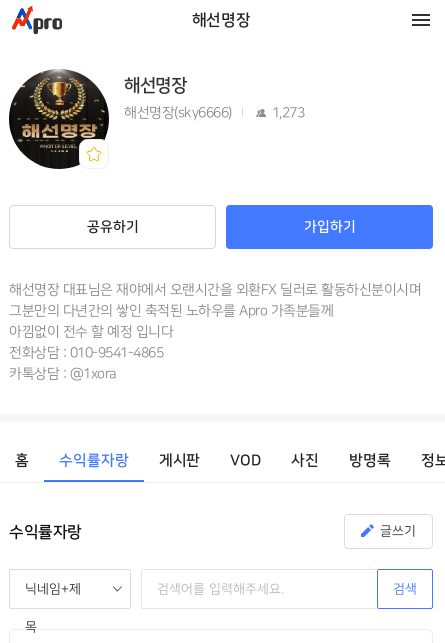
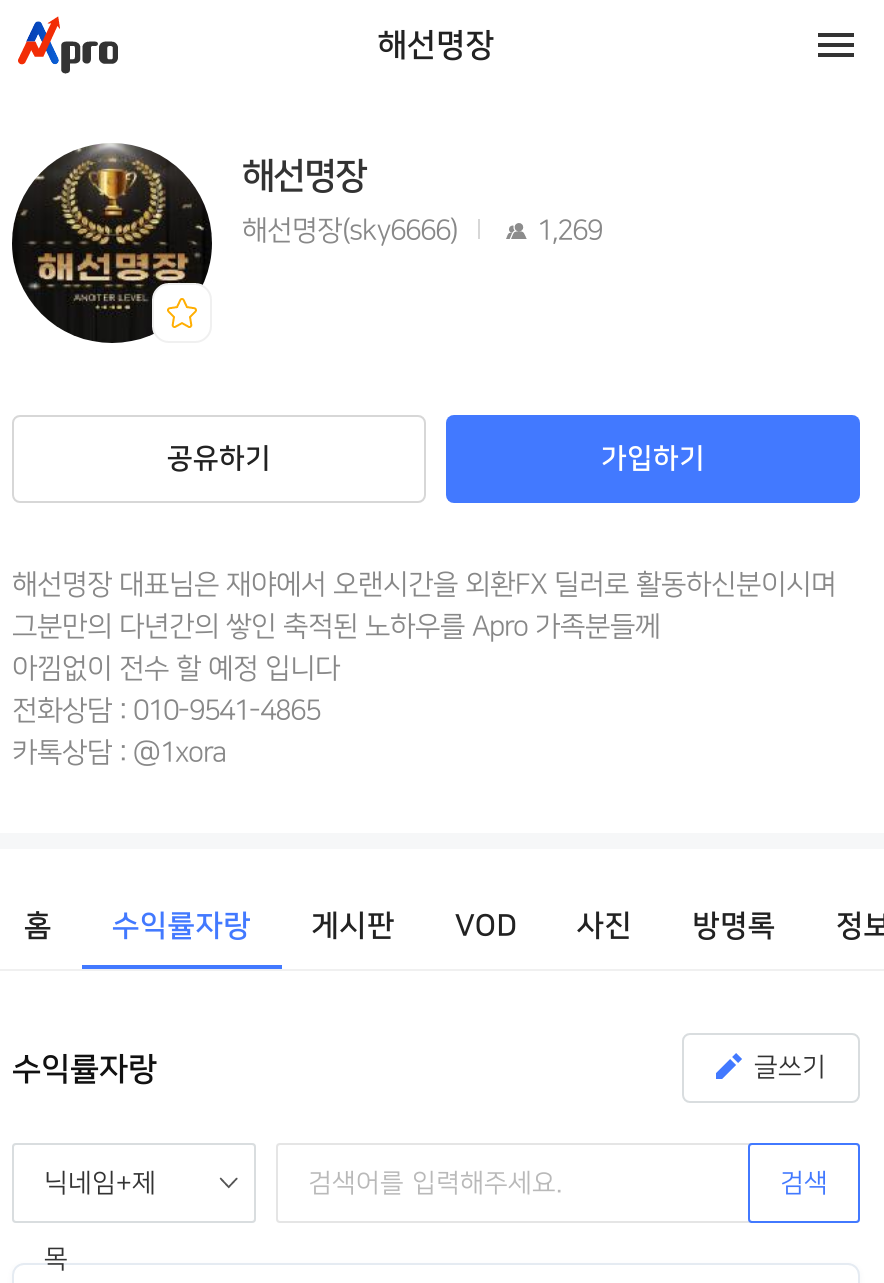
- 1,273
+ 1,269
